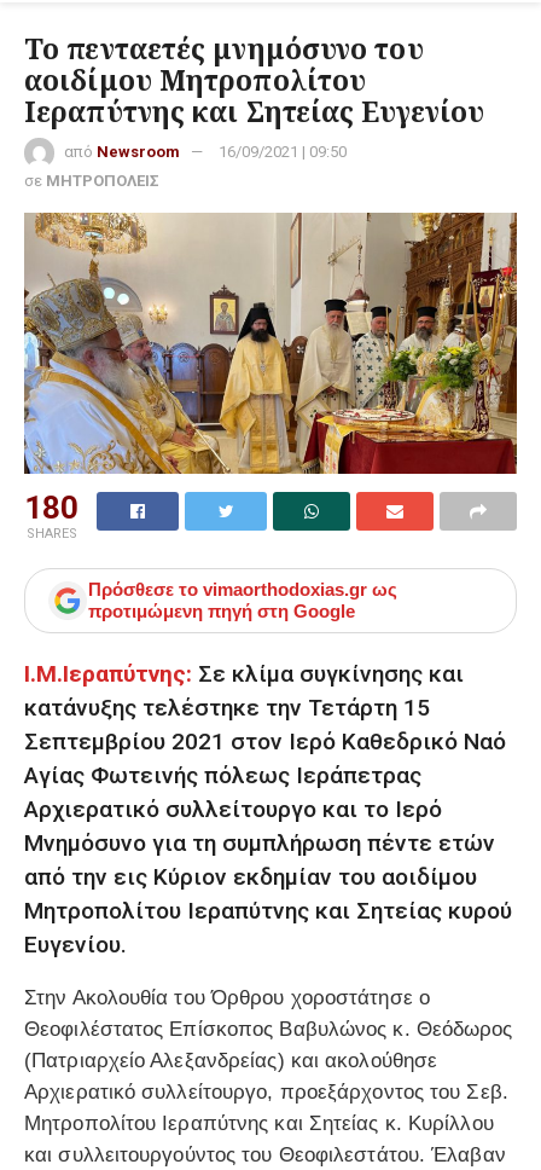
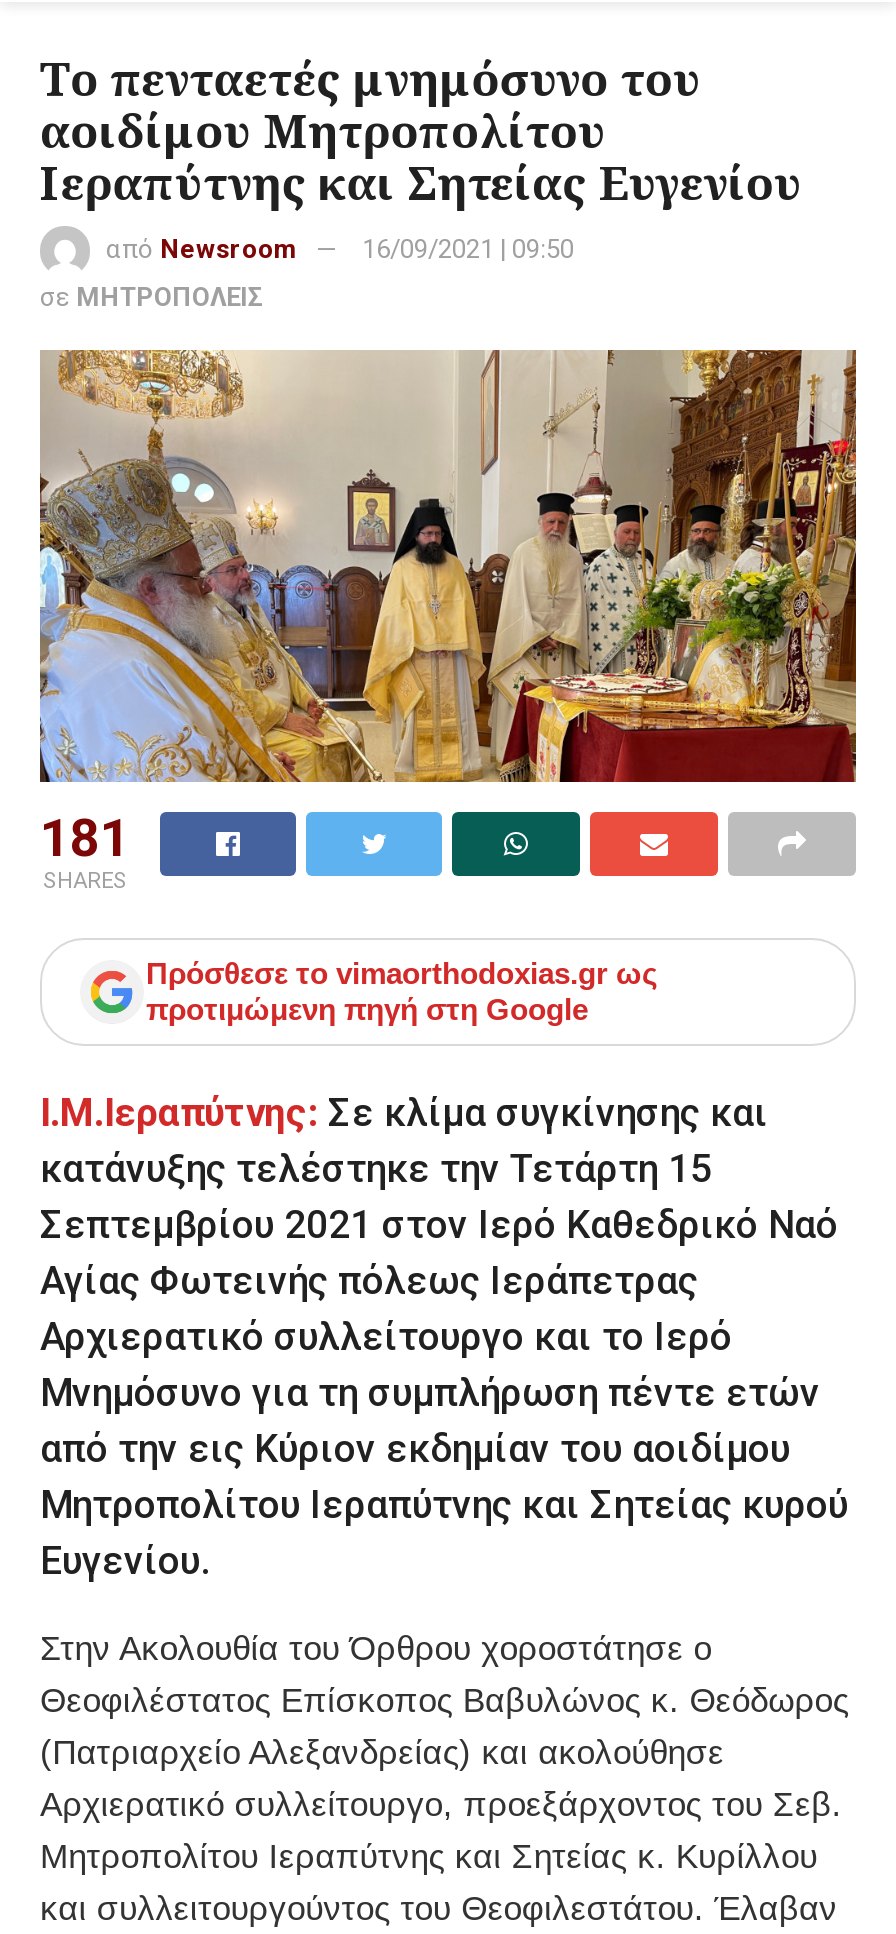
- 180
+ 181
